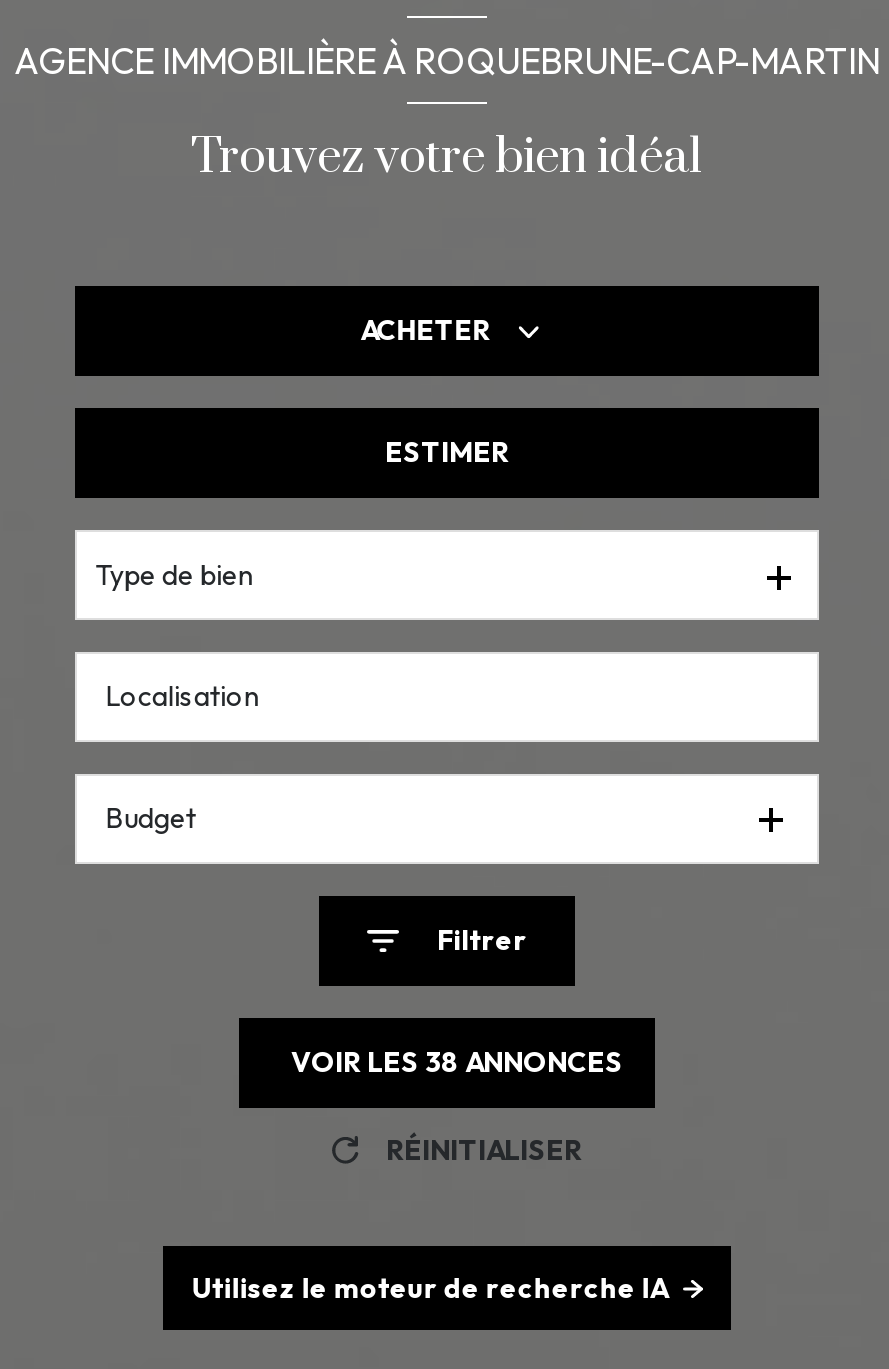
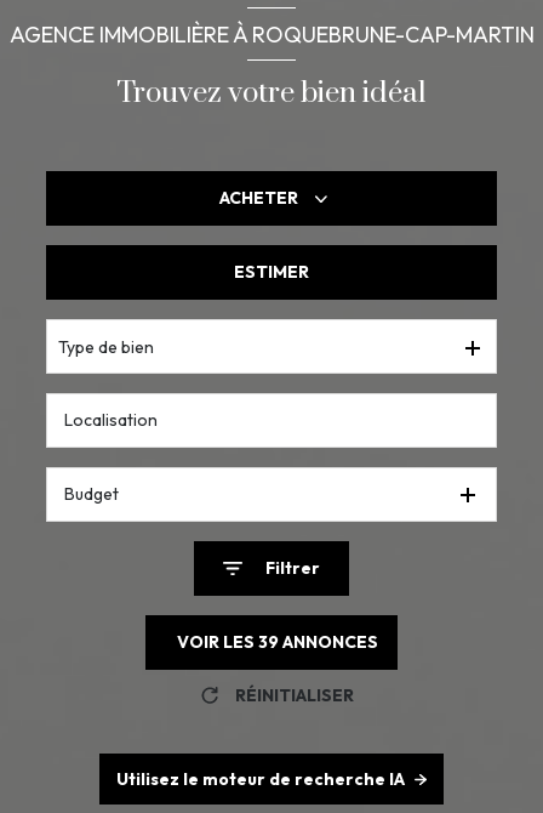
- VOIR LES 38 ANNONCES
+ VOIR LES 39 ANNONCES
